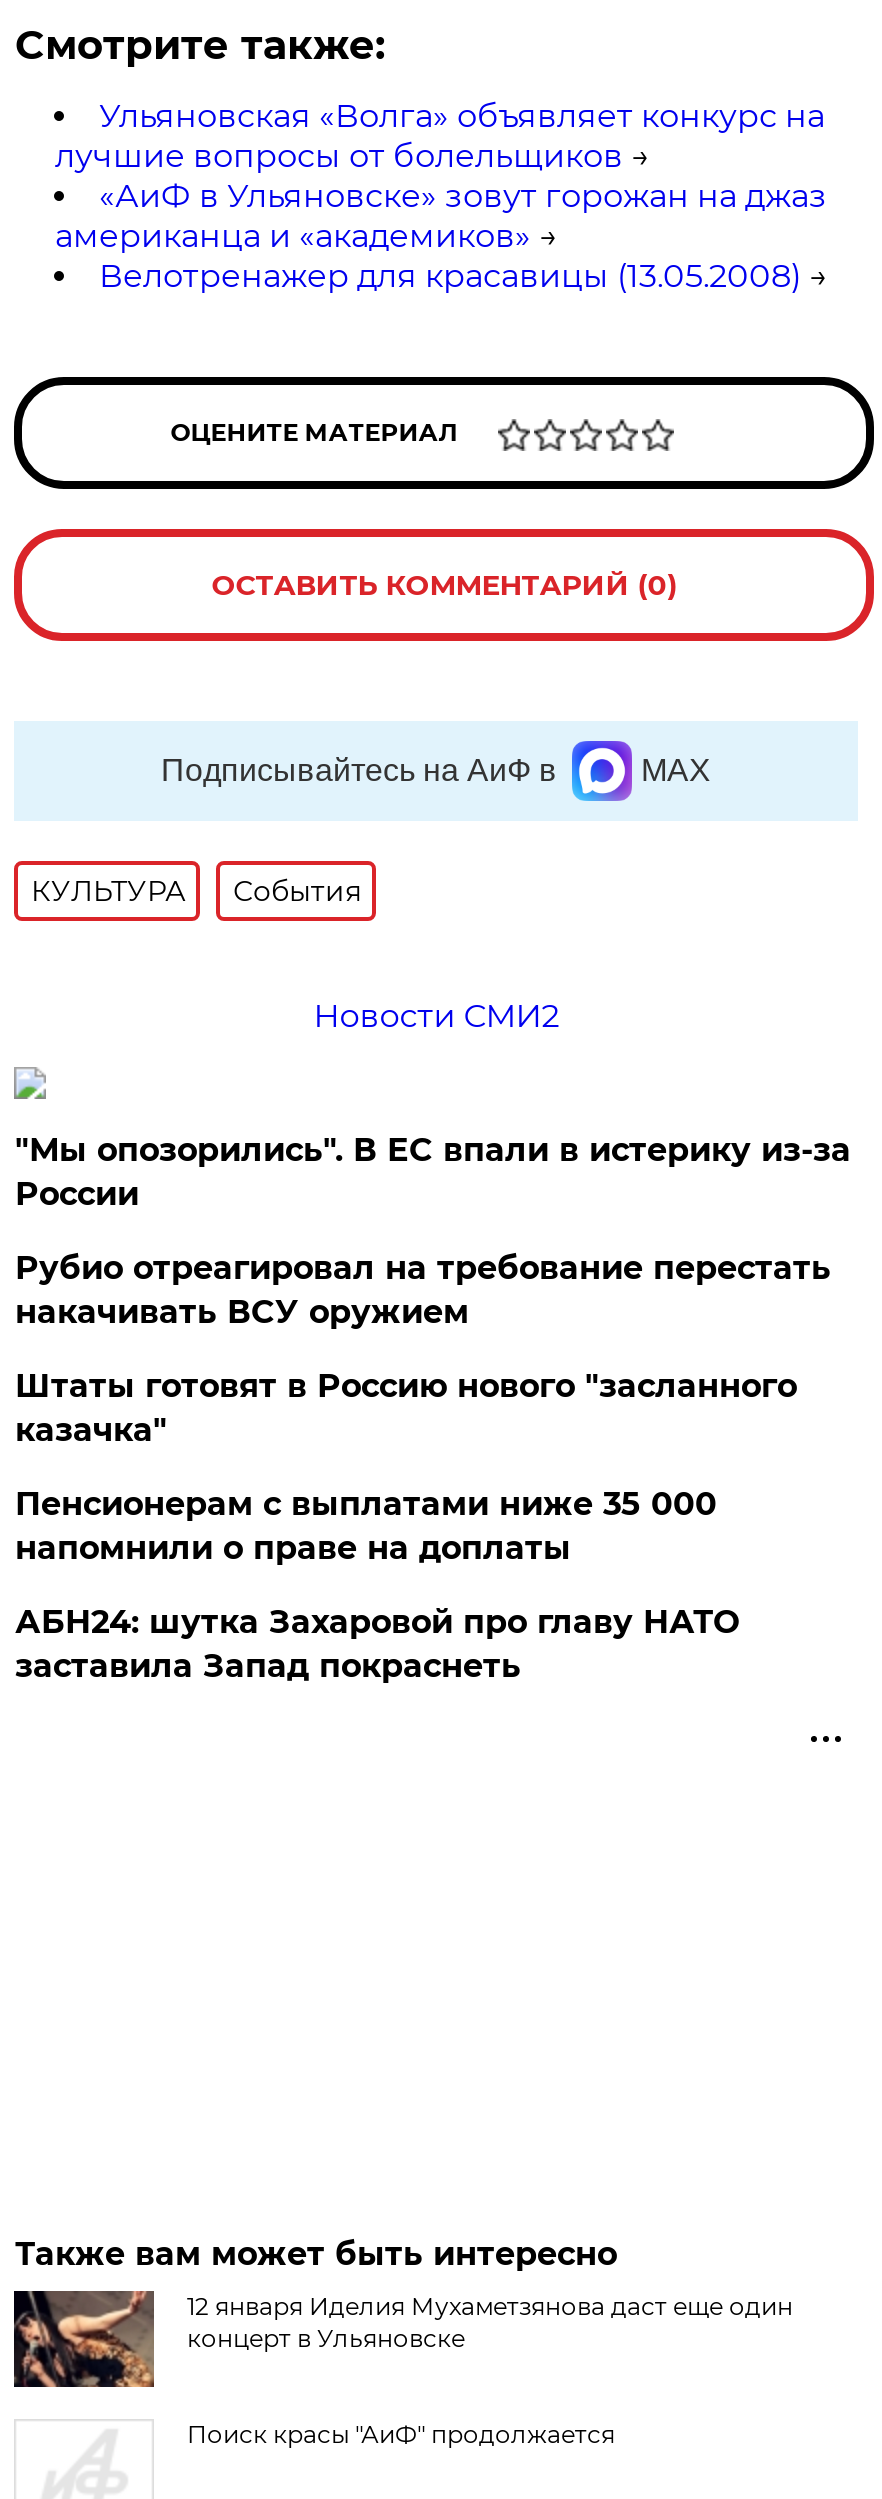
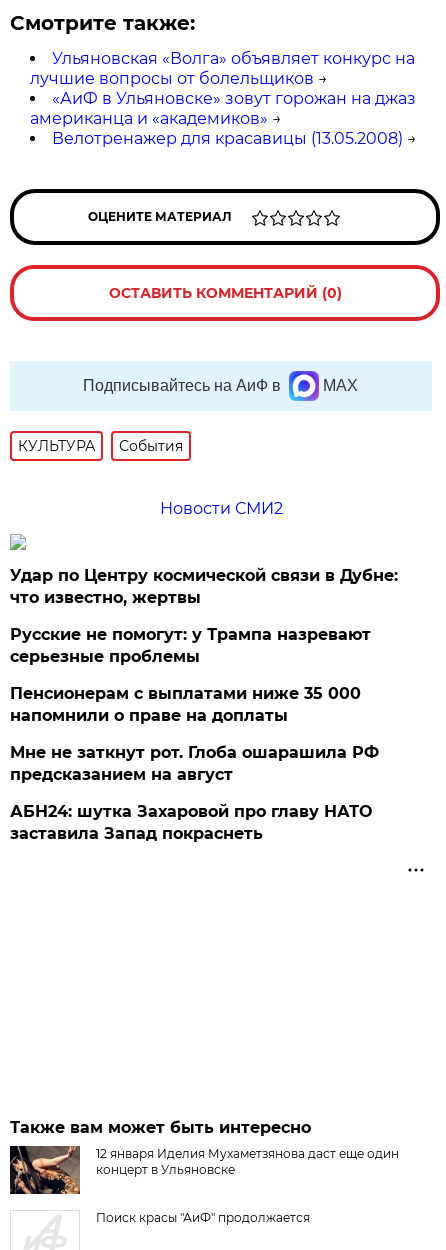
- "Мы опозорились". В ЕС впали в истерику из-за
- России
- Рубио отреагировал на требование перестать
- накачивать ВСУ оружием
- Штаты готовят в Россию нового "засланного
- казачка"
+ Удар по Центру космической связи в Дубне:
+ что известно, жертвы
+ Русские не помогут: у Трампа назревают
+ серьезные проблемы

moved up: Пенсионерам с выплатами ниже 35 000 | напомнили о праве на доплаты

+ Мне не заткнут рот. Глоба ошарашила РФ
+ предсказанием на август
